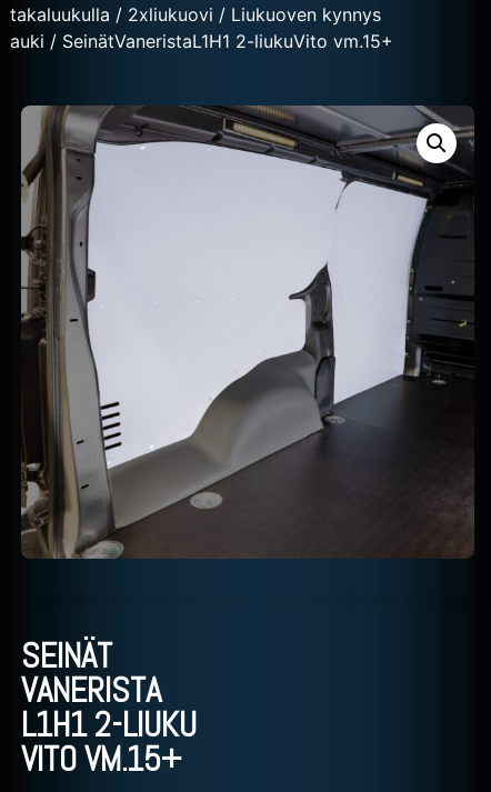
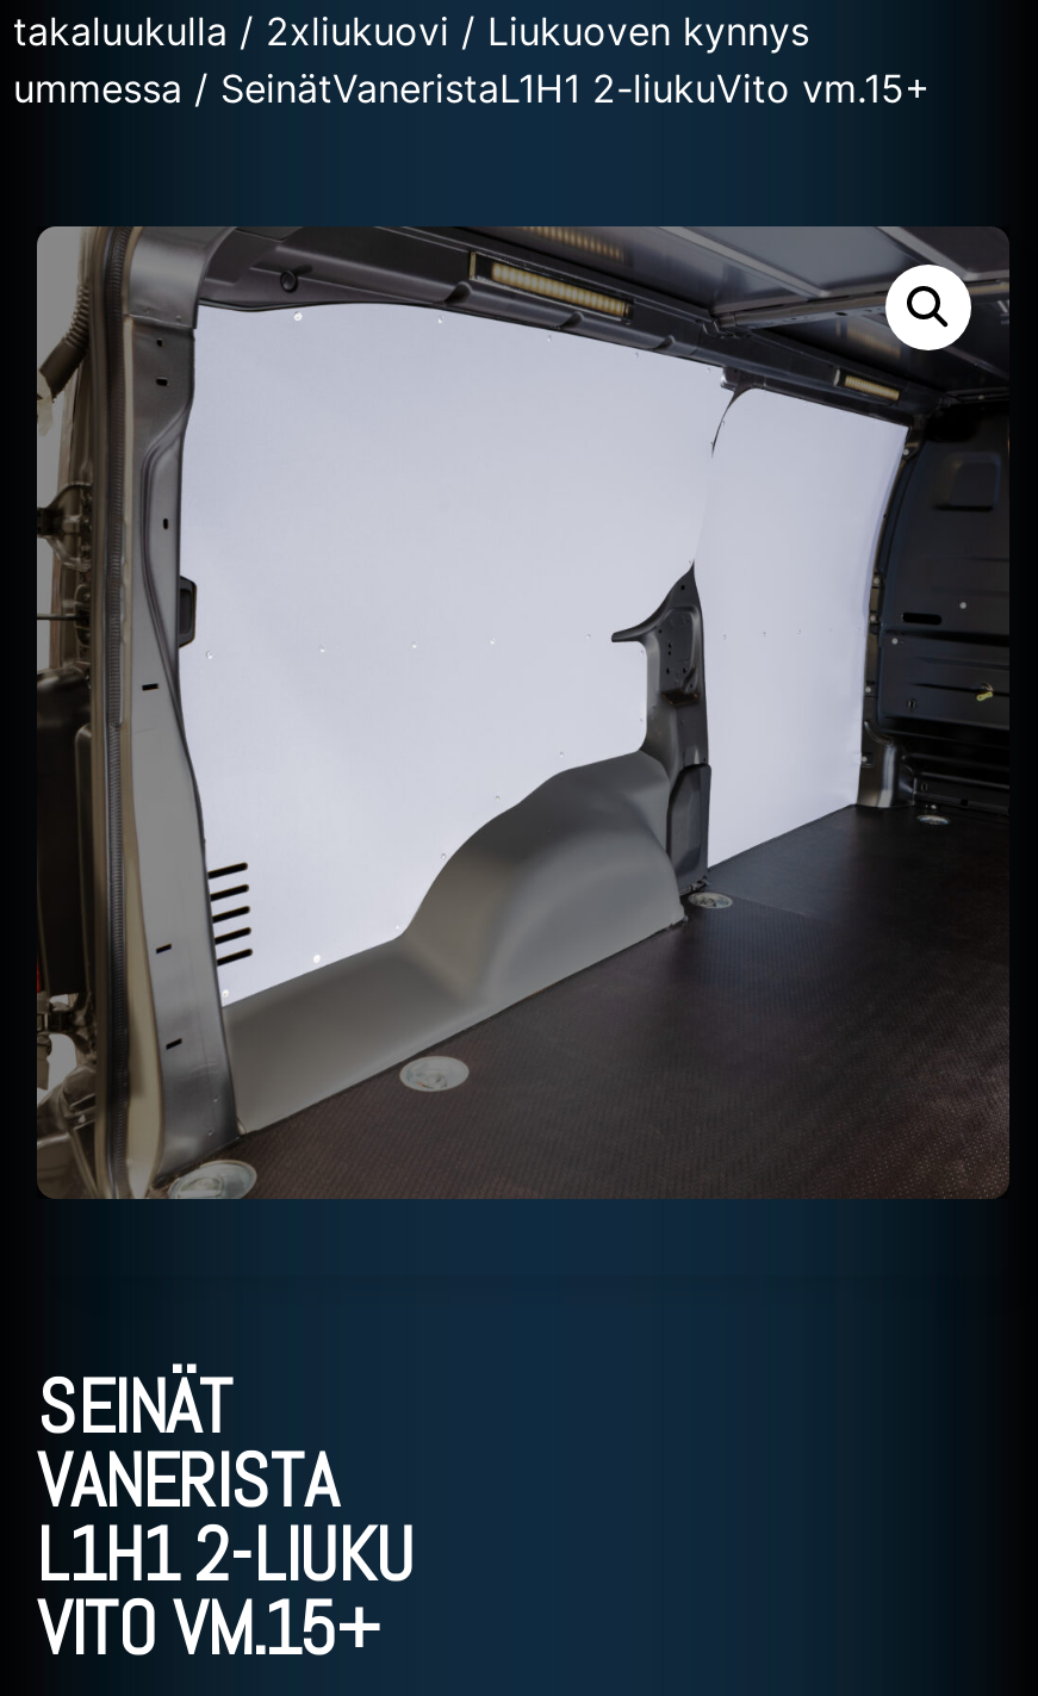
- auki / SeinätVaneristaL1H1 2-liukuVito vm.15+
+ ummessa / SeinätVaneristaL1H1 2-liukuVito vm.15+
